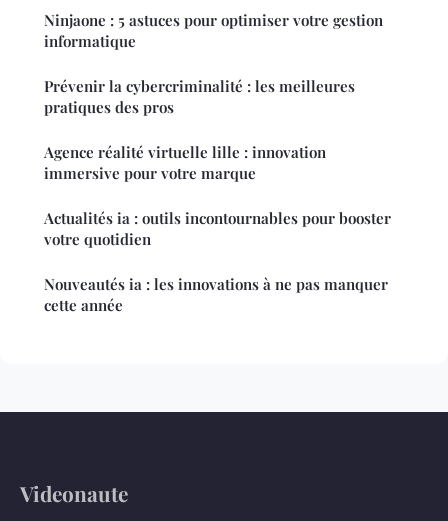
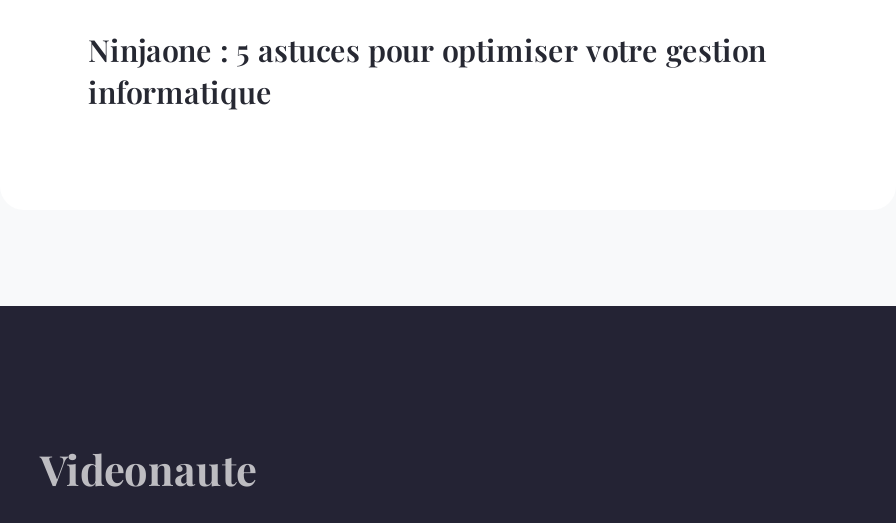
- Prévenir la cybercriminalité : les meilleures
- pratiques des pros
- Agence réalité virtuelle lille : innovation
- immersive pour votre marque
- Actualités ia : outils incontournables pour booster
- votre quotidien
- Nouveautés ia : les innovations à ne pas manquer
- cette année
